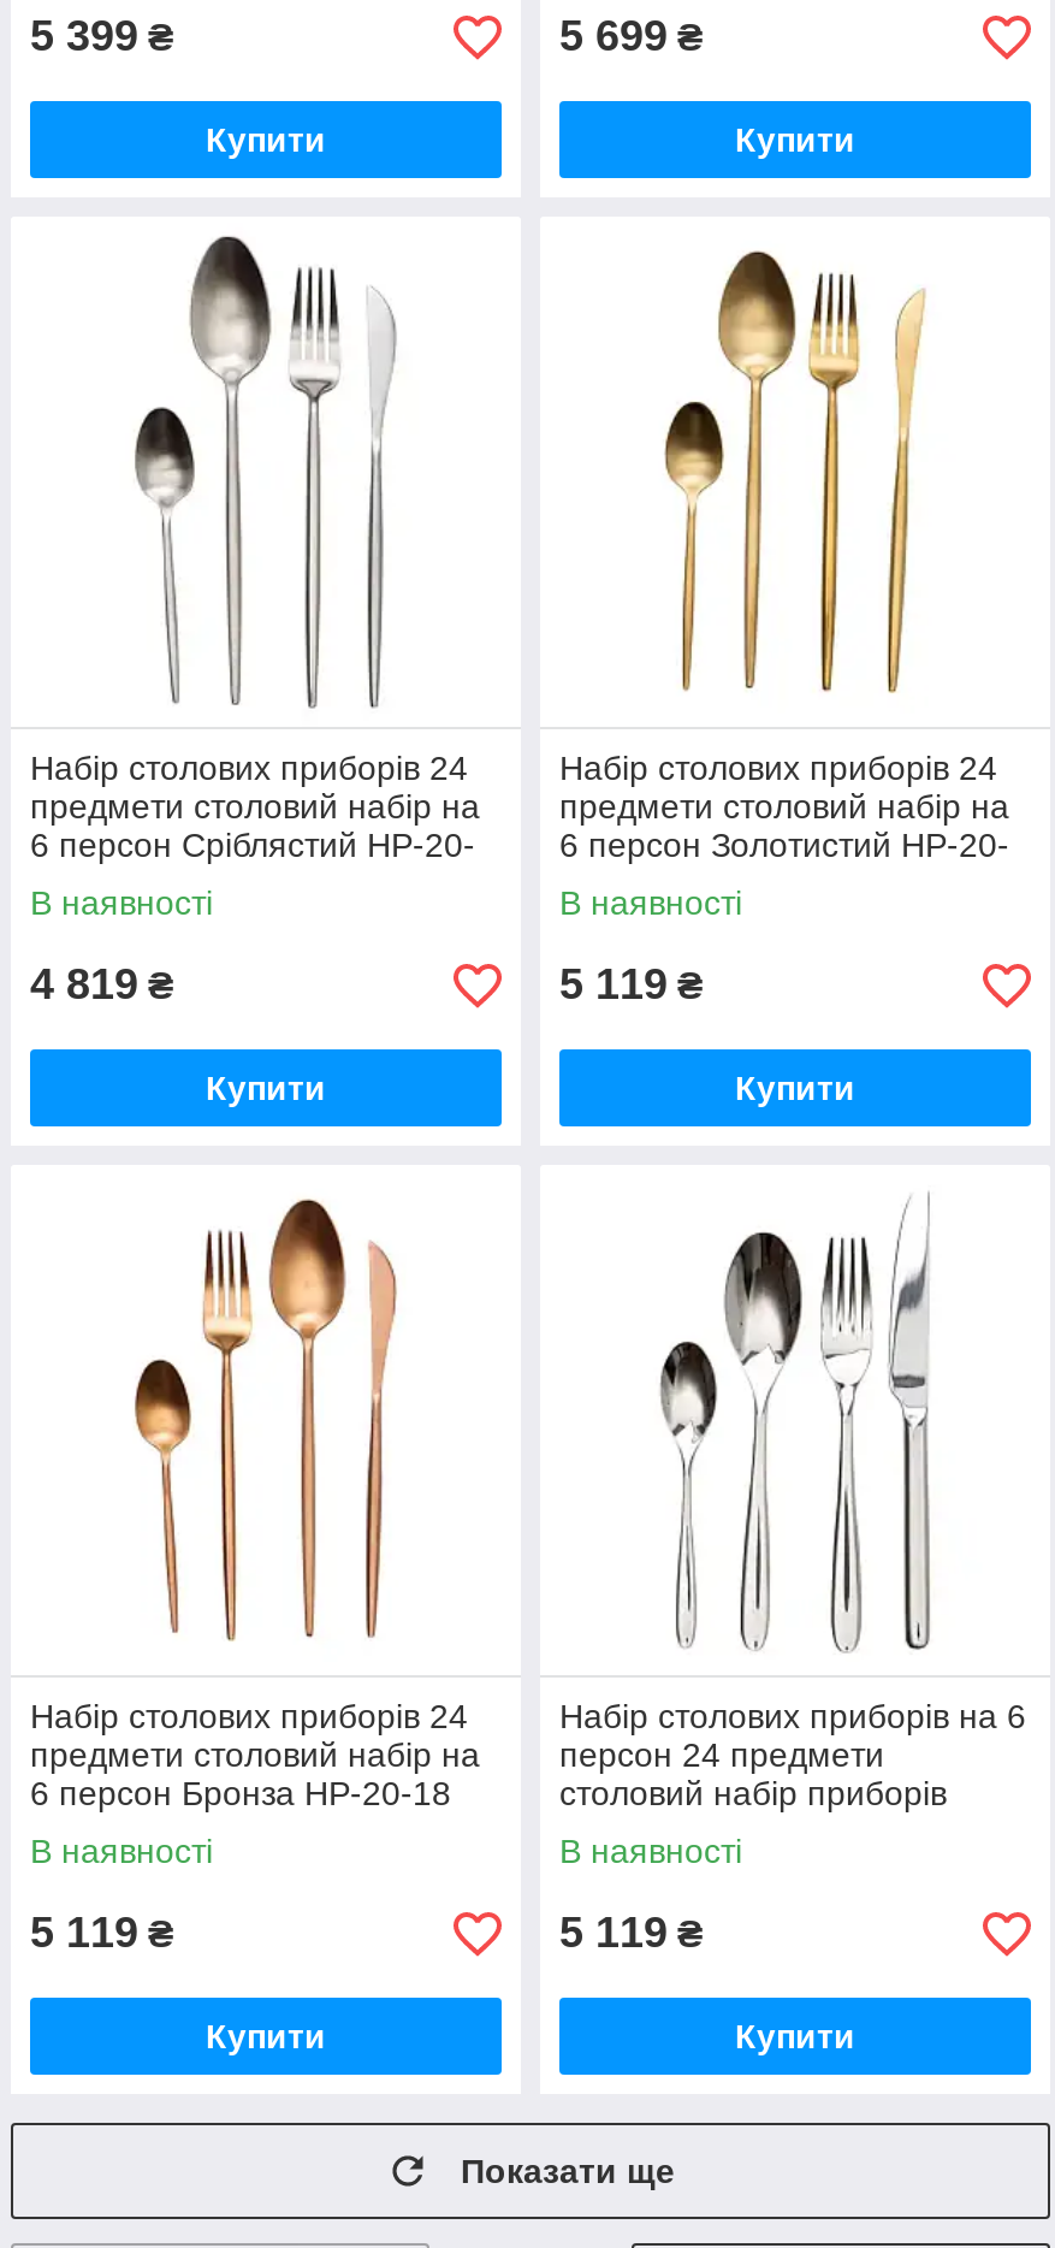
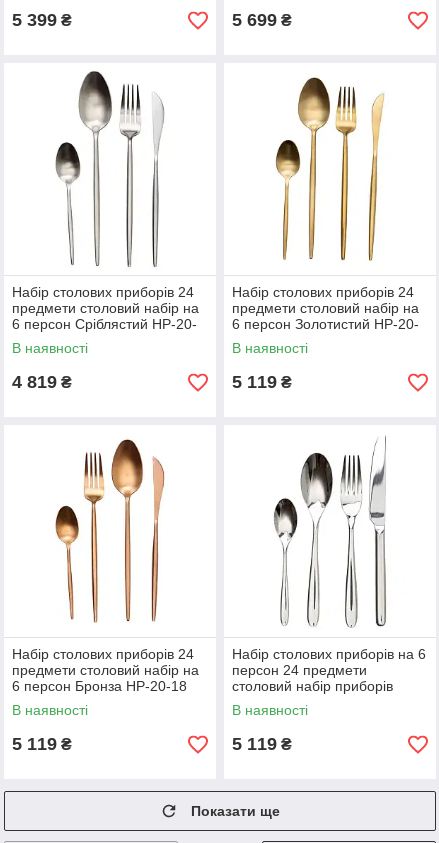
- Купити

- Купити

- Купити

- Купити

- Купити

- Купити
